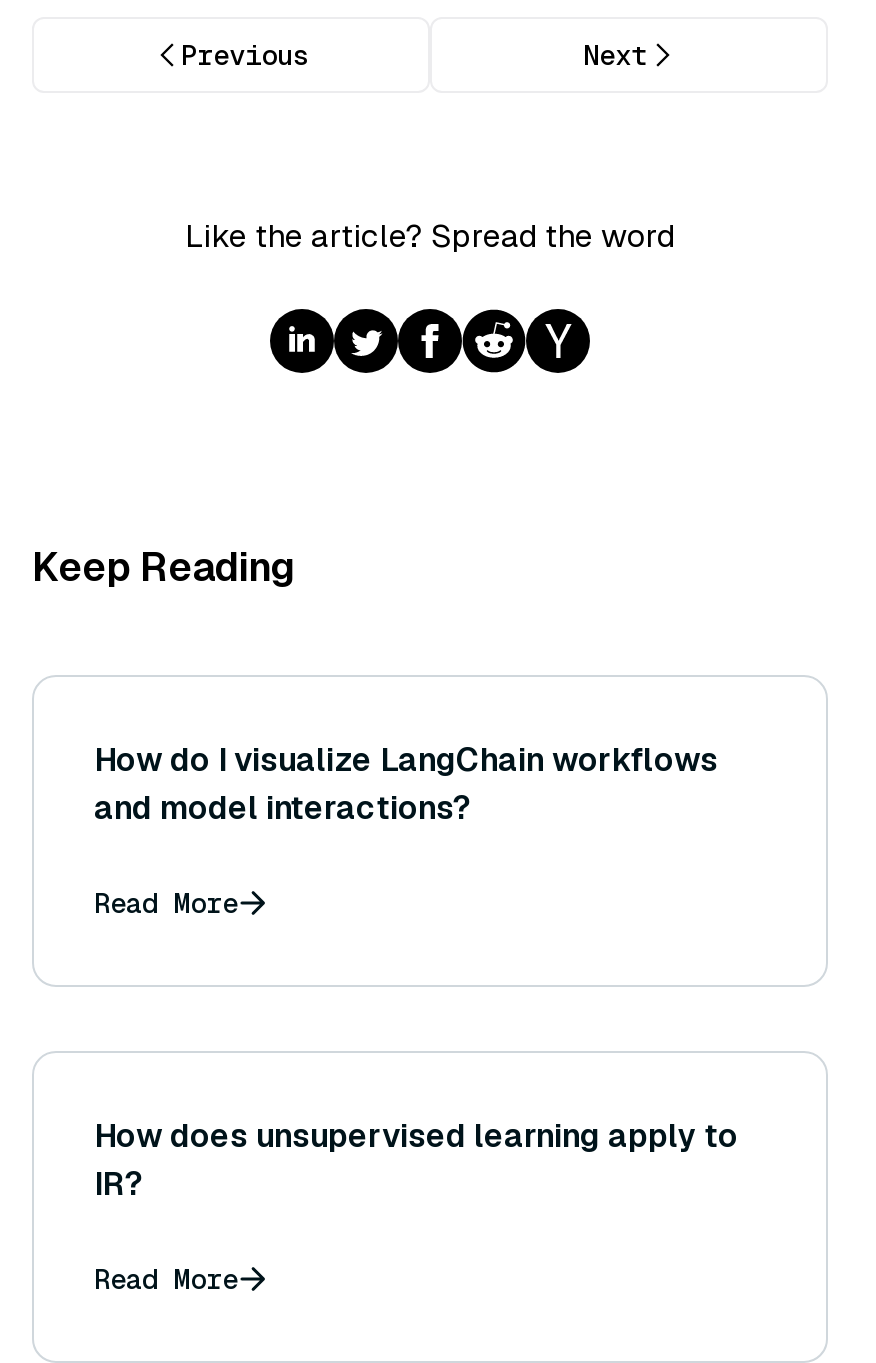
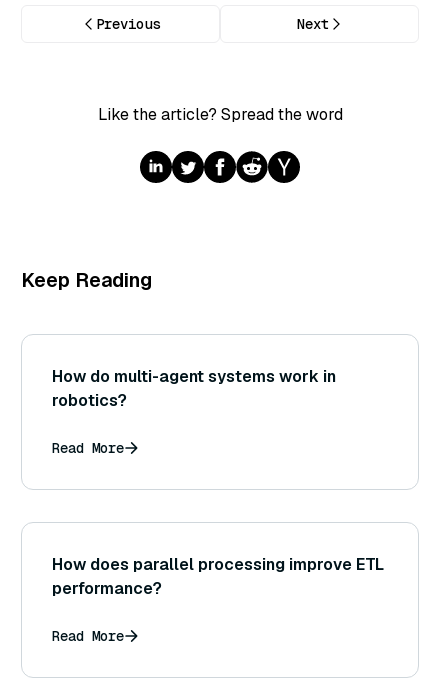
- How do I visualize LangChain workflows
- and model interactions?
+ How do multi-agent systems work in
+ robotics?

- How does unsupervised learning apply to
- IR?
+ How does parallel processing improve ETL
+ performance?
